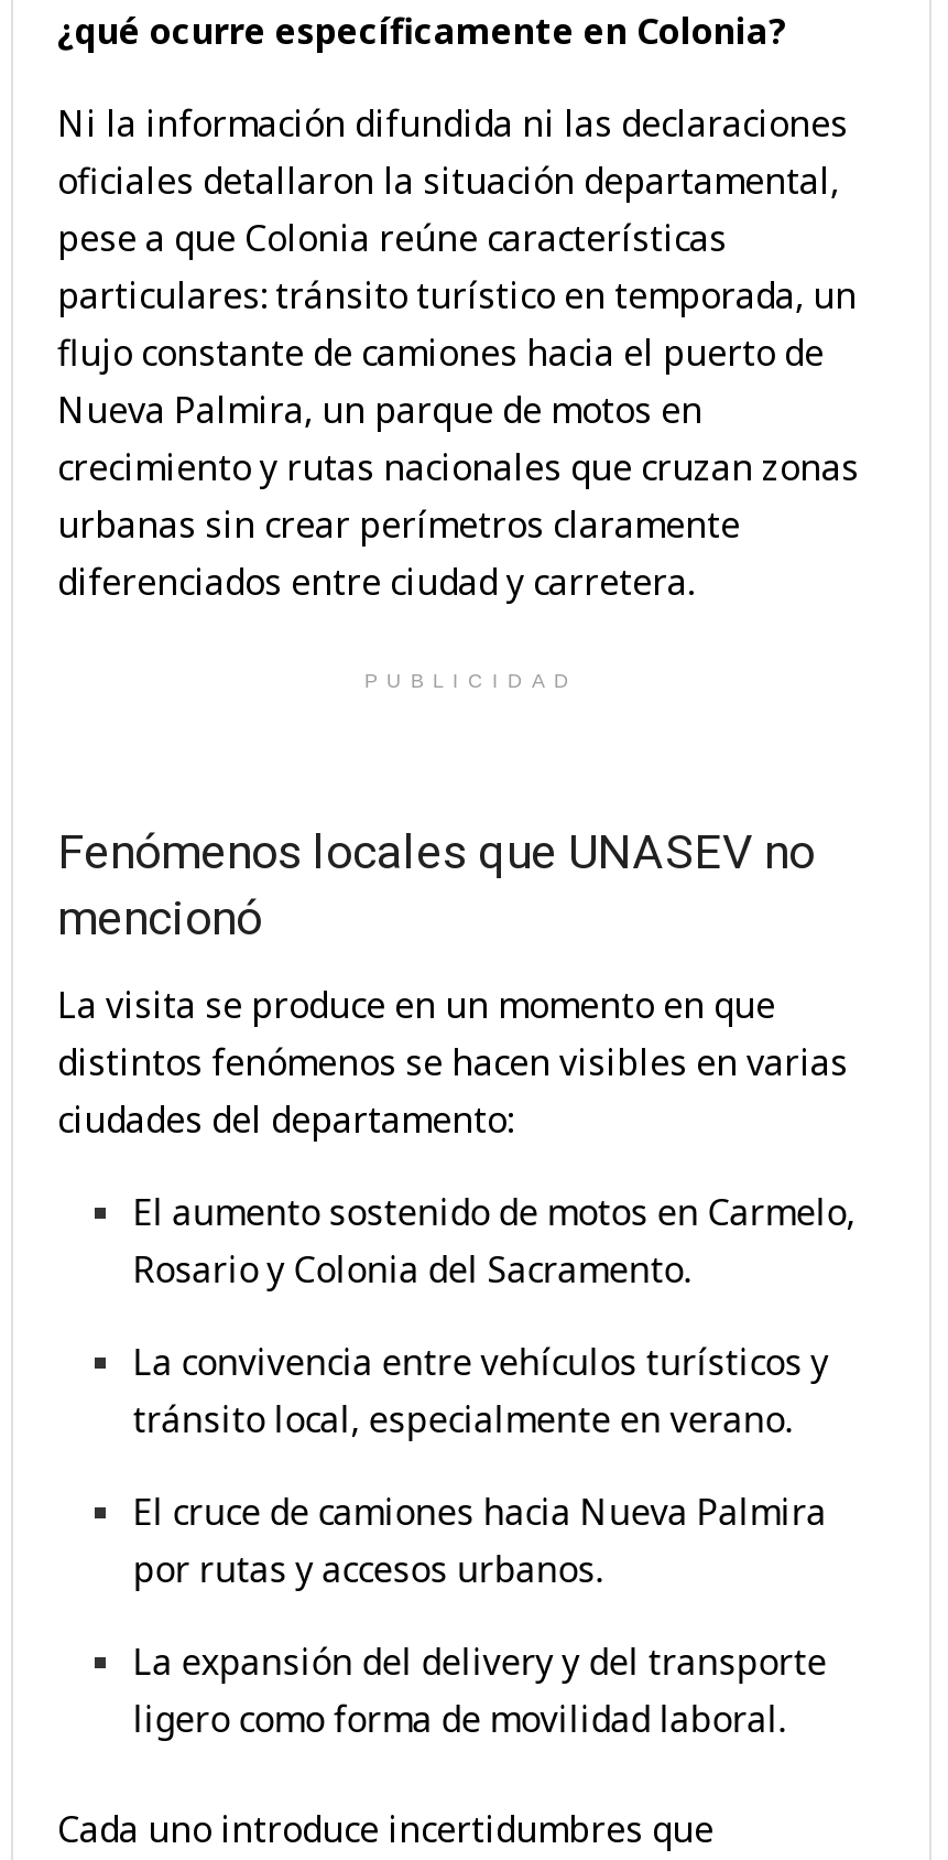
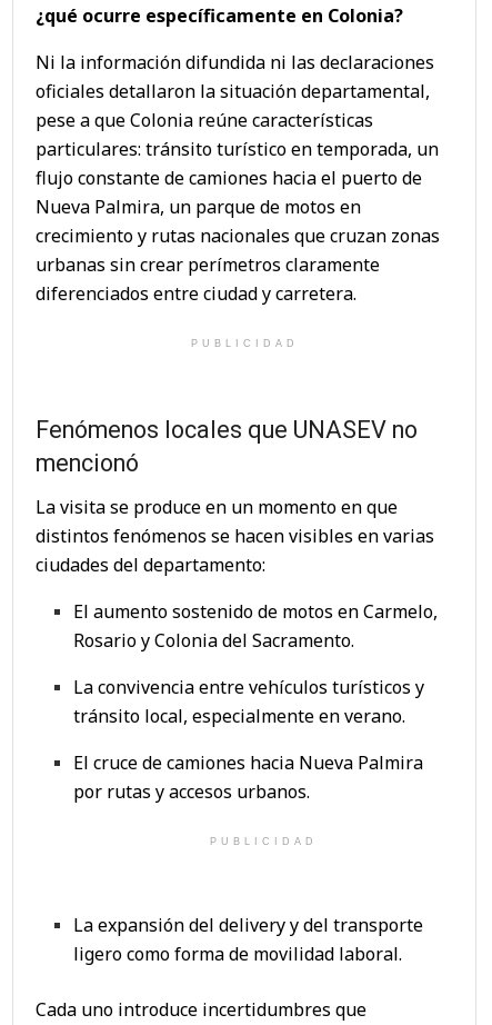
+ PUBLICIDAD
